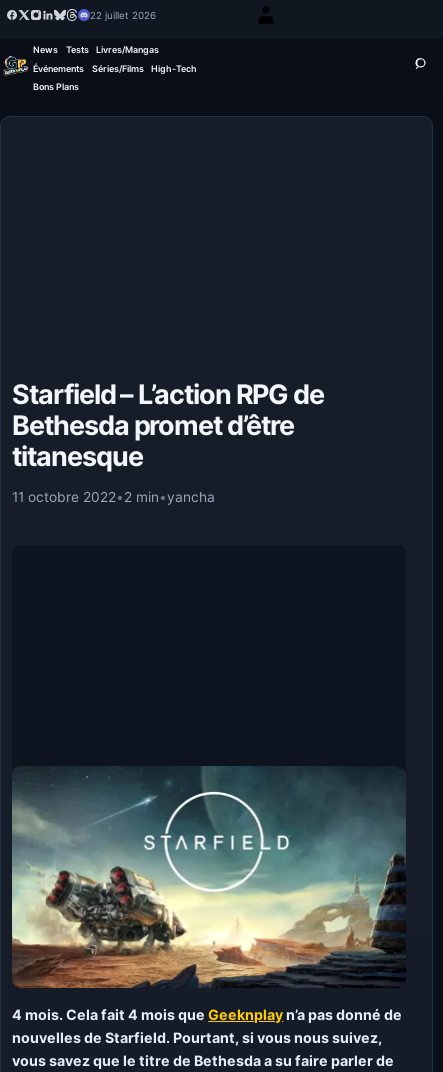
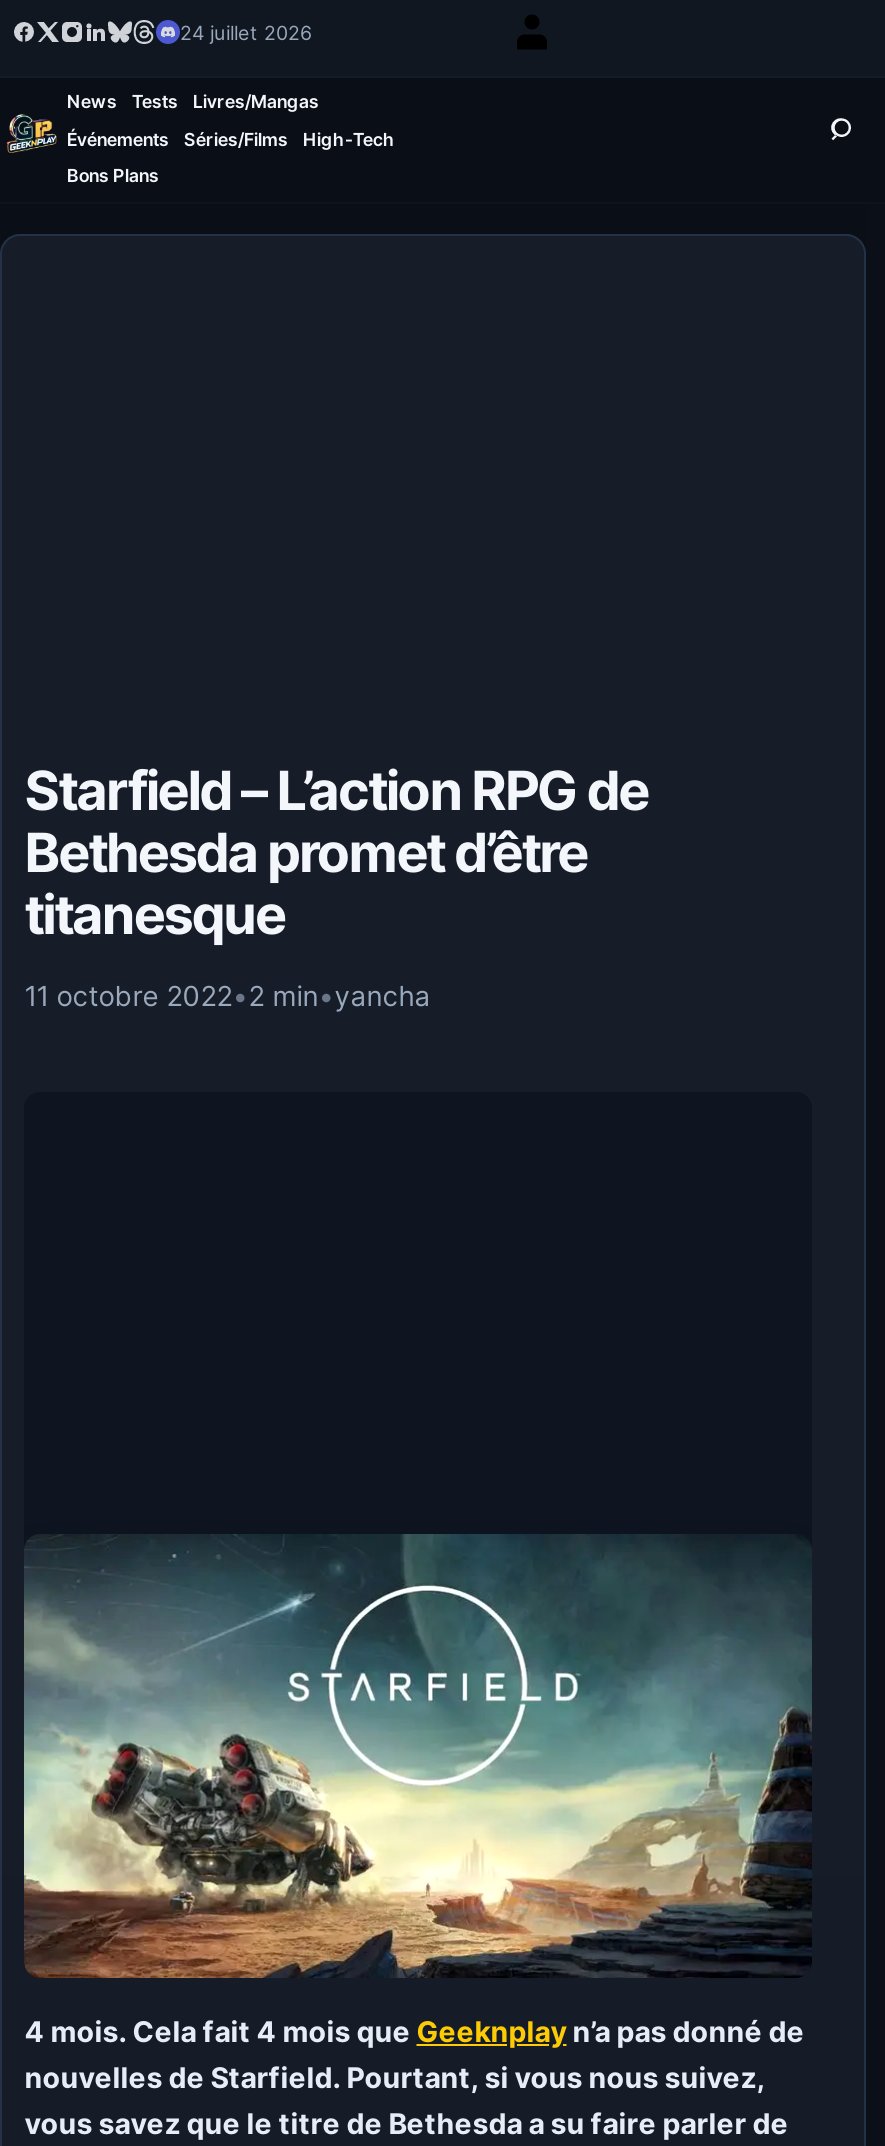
- 22 juillet 2026
+ 24 juillet 2026
